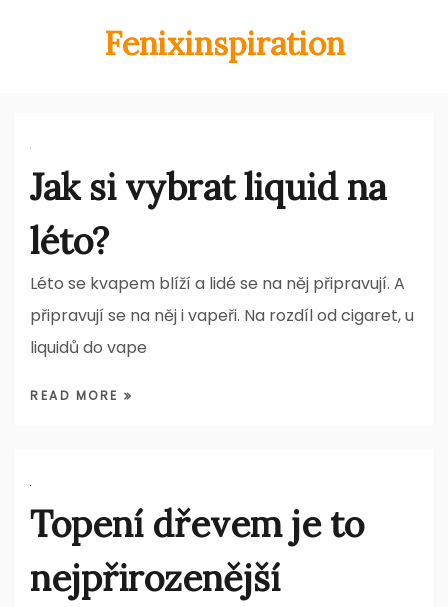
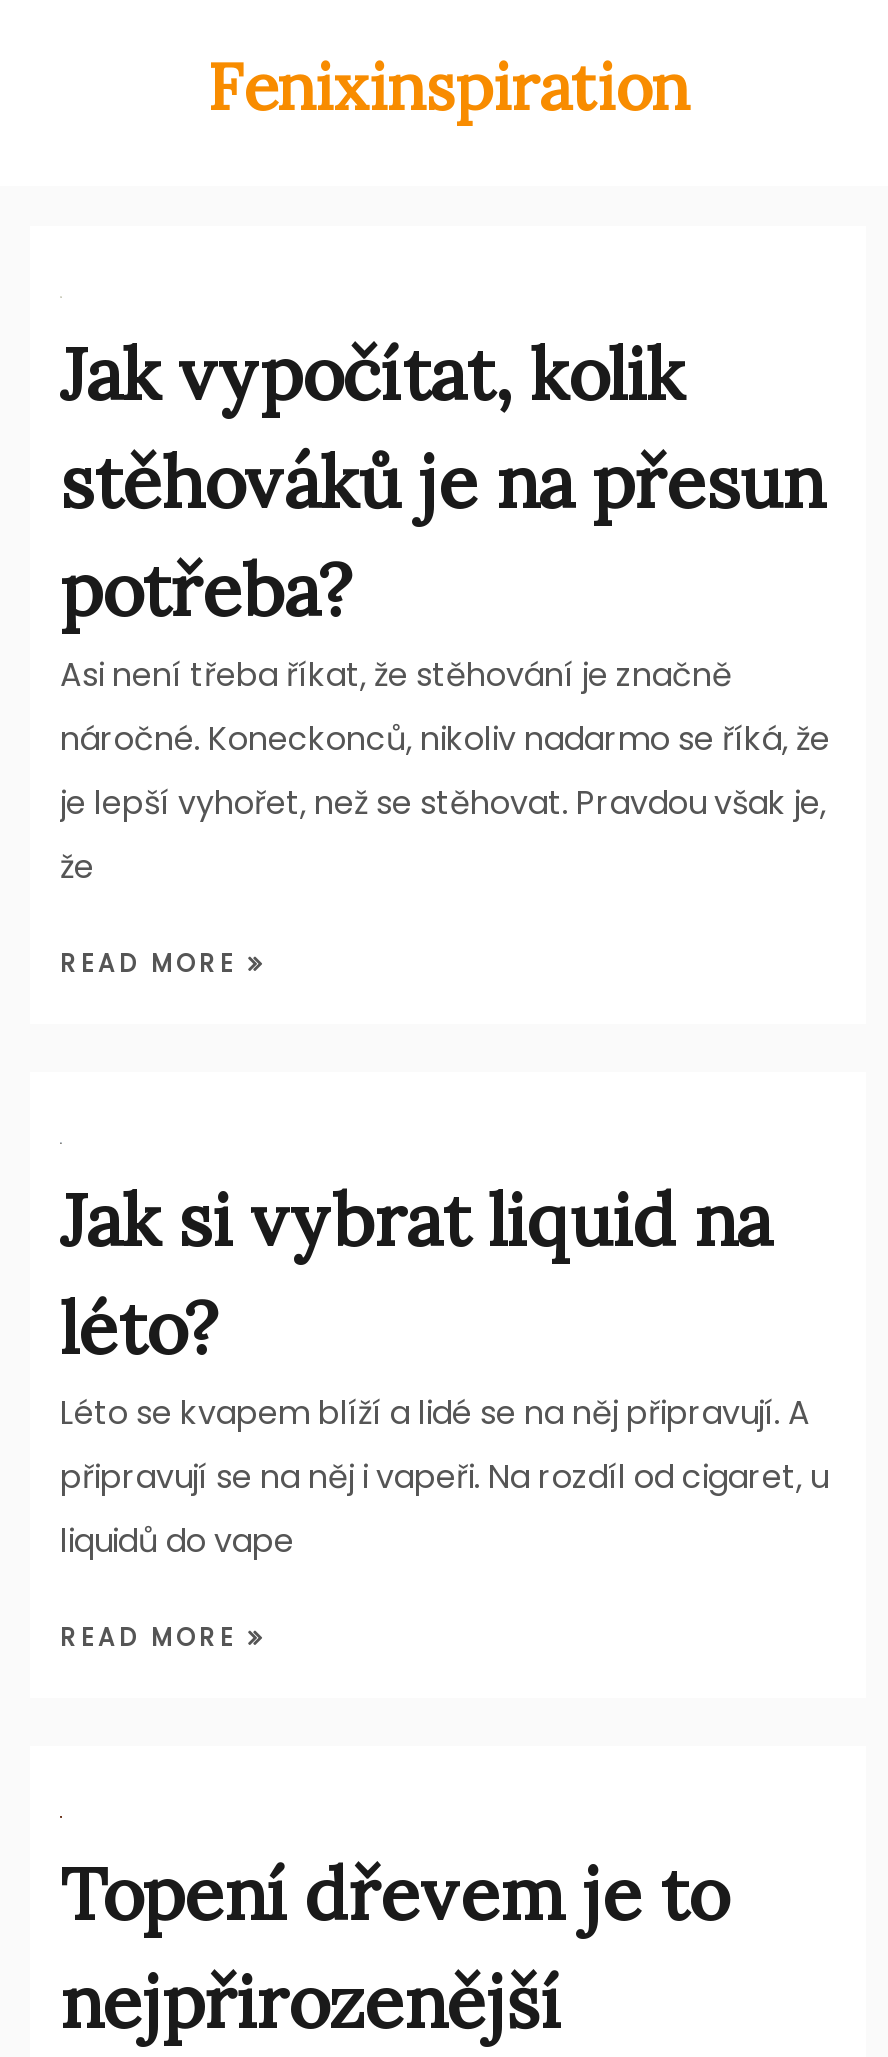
+ Jak vypočítat, kolik
+ stěhováků je na přesun
+ potřeba?
+ Asi není třeba říkat, že stěhování je značně
+ náročné. Koneckonců, nikoliv nadarmo se říká, že
+ je lepší vyhořet, než se stěhovat. Pravdou však je,
+ že
+ READ MORE
